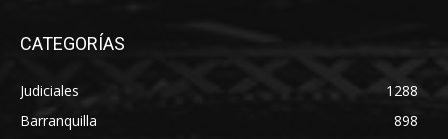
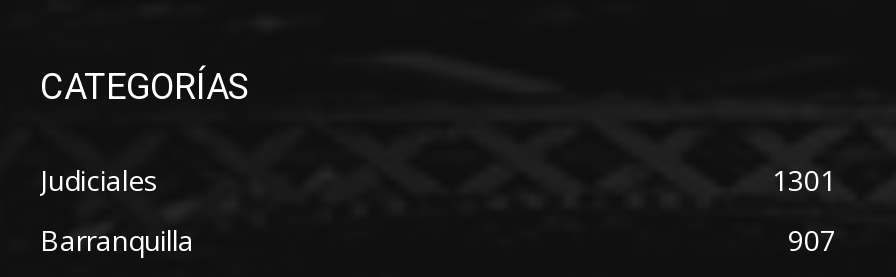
- 1288
+ 1301

- 898
+ 907
